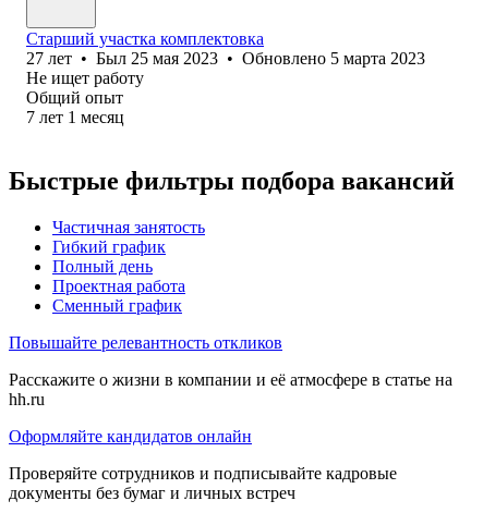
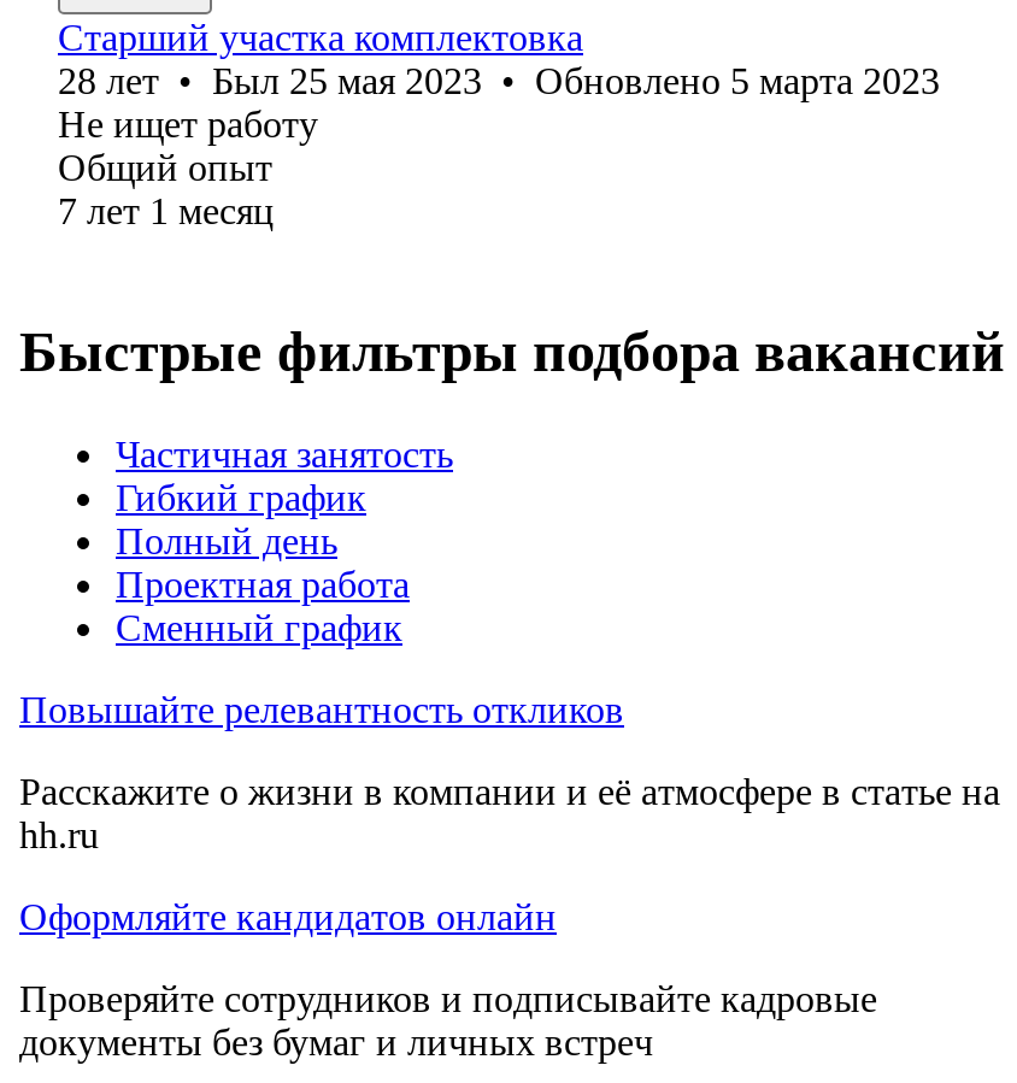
- 27 лет • Был 25 мая 2023 • Обновлено 5 марта 2023
+ 28 лет • Был 25 мая 2023 • Обновлено 5 марта 2023
